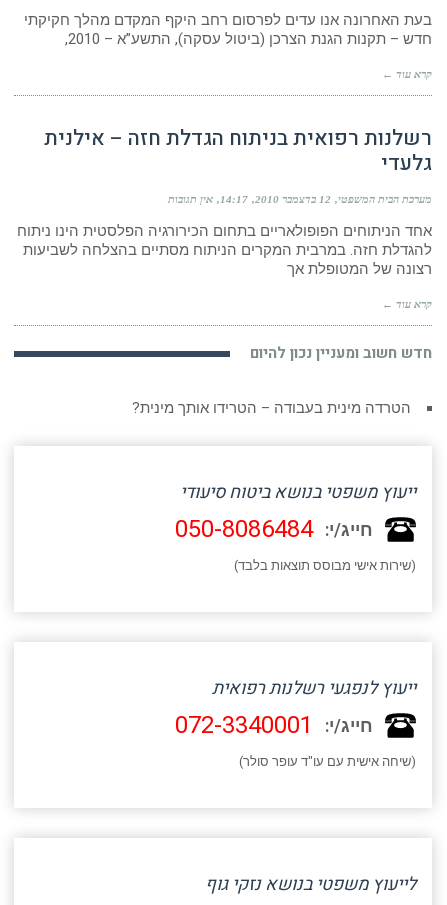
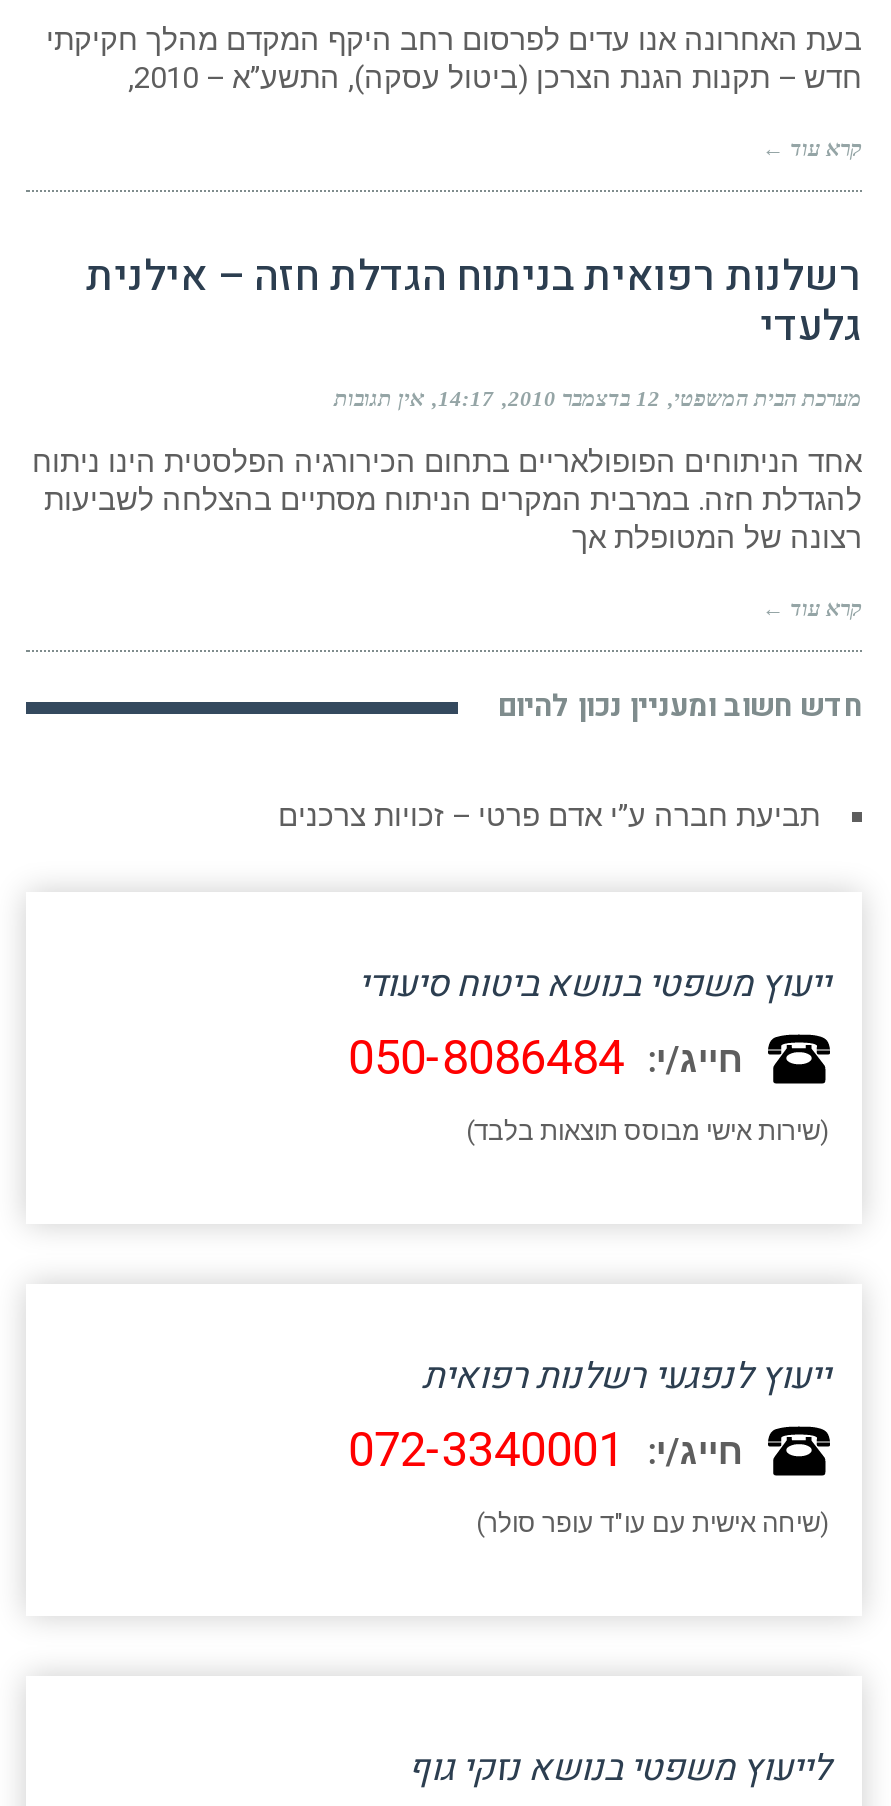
- הטרדה מינית בעבודה – הטרידו אותך מינית?
+ תביעת חברה ע”י אדם פרטי – זכויות צרכנים
